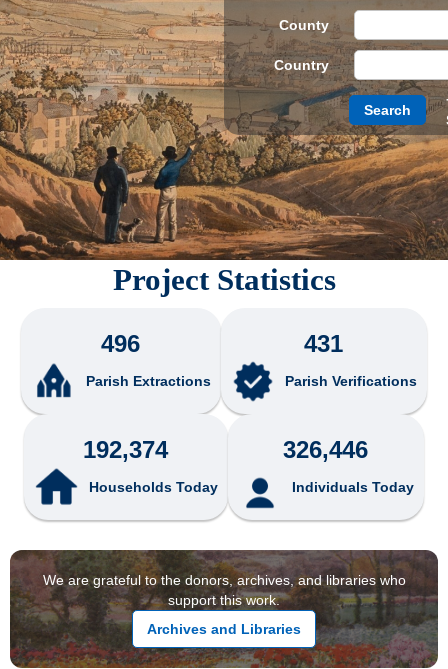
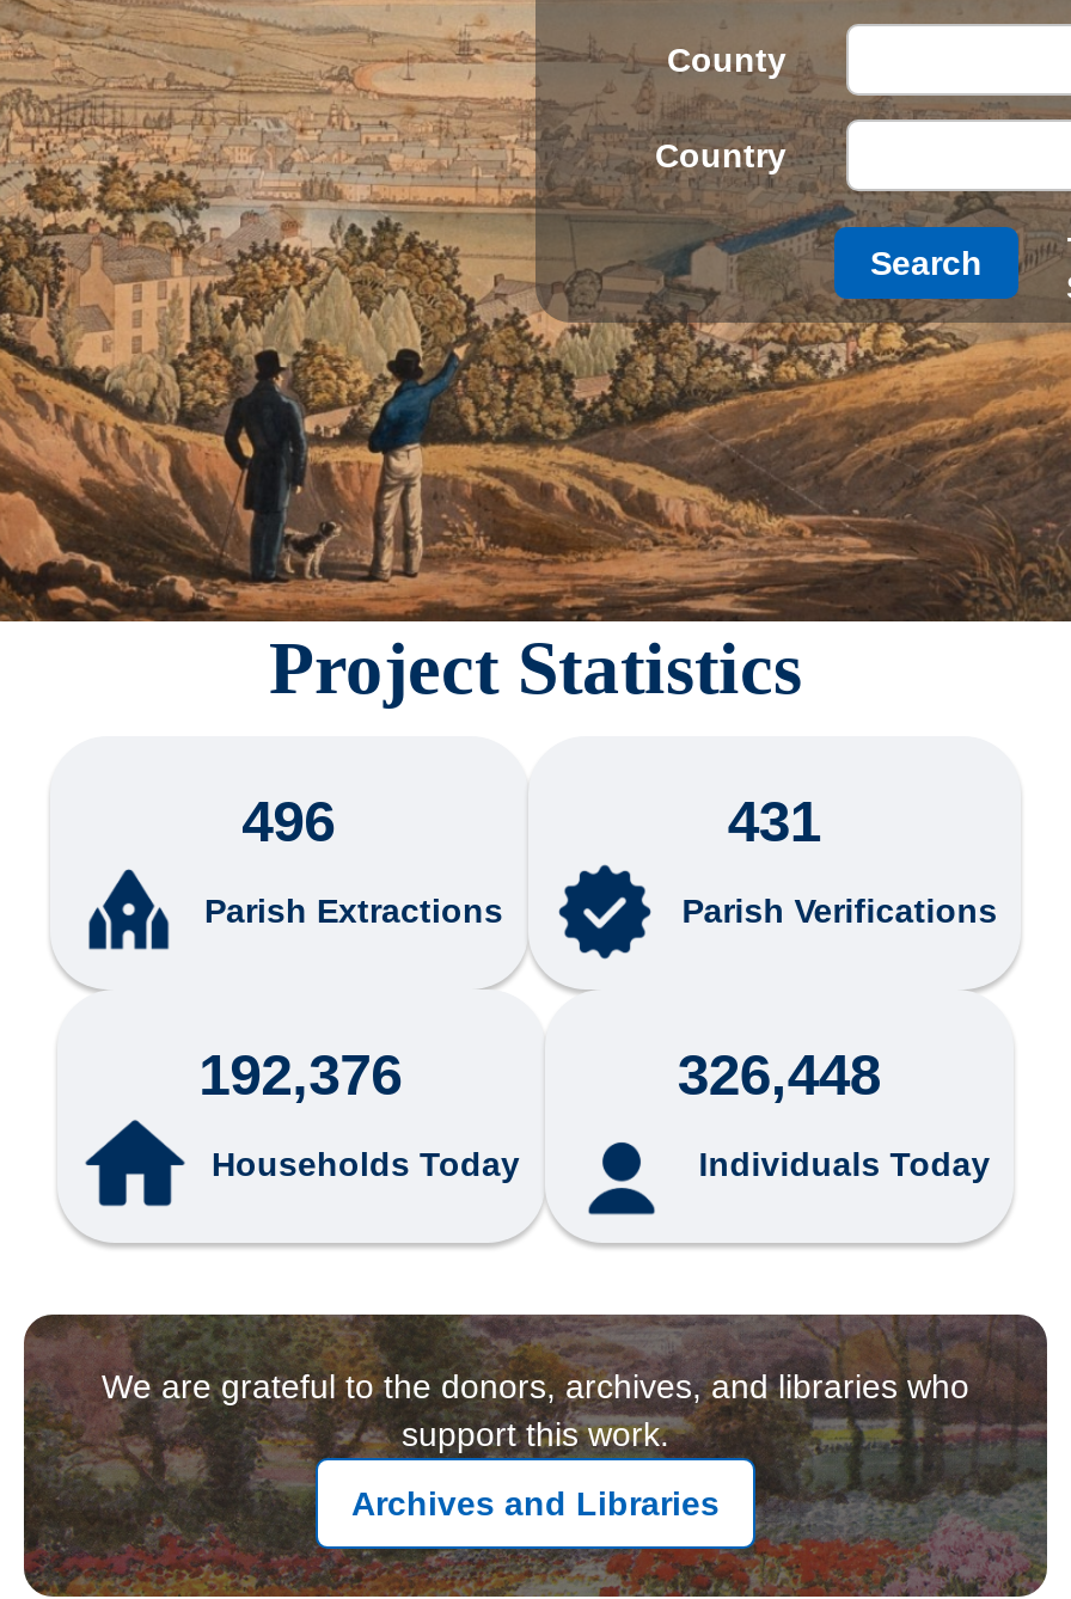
- 192,374
+ 192,376

- 326,446
+ 326,448
